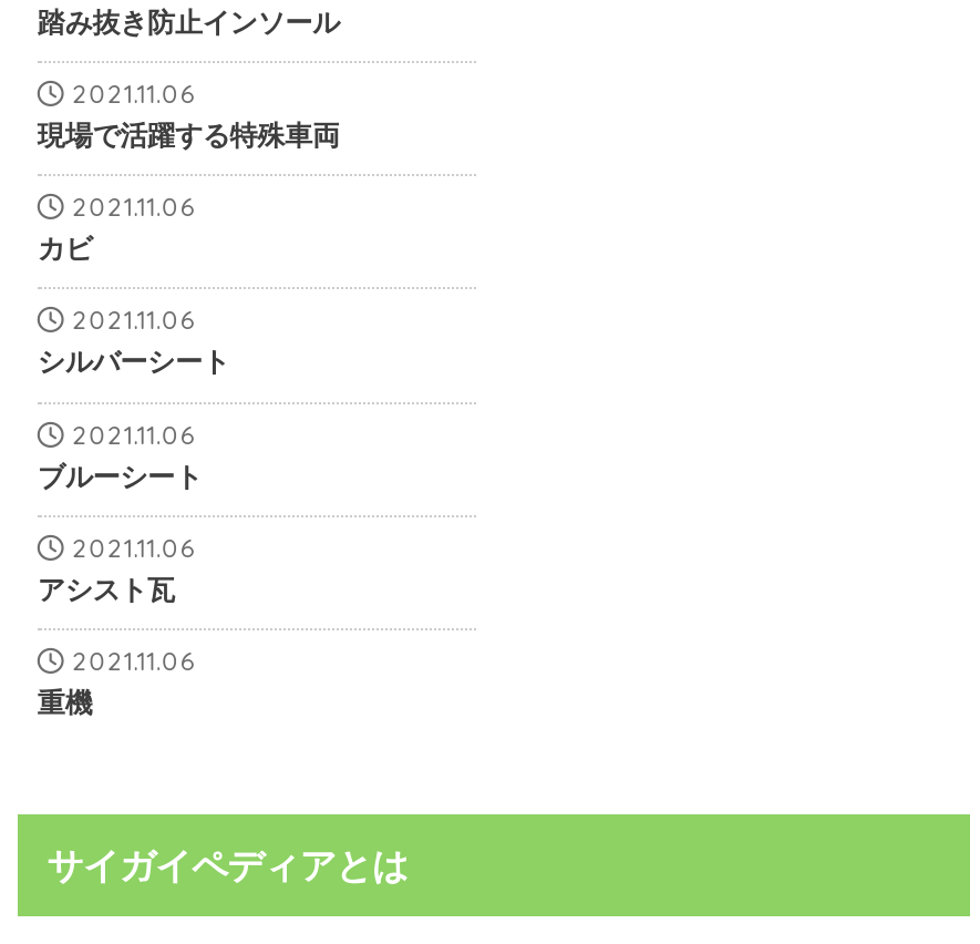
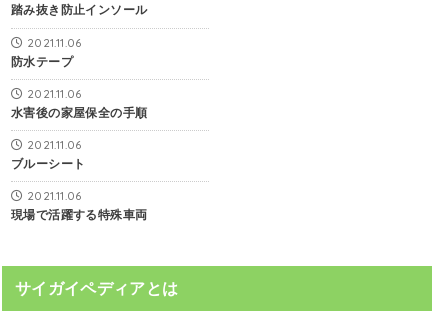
moved down: 現場で活躍する特殊車両

+ 防水テープ

- カビ
- 2021.11.06
- シルバーシート
+ 水害後の家屋保全の手順

- アシスト瓦
- 2021.11.06
- 重機
